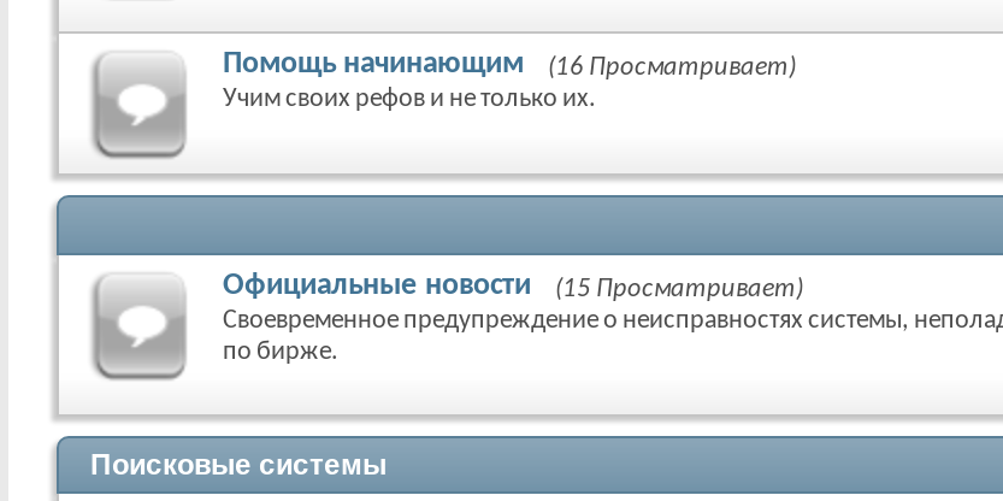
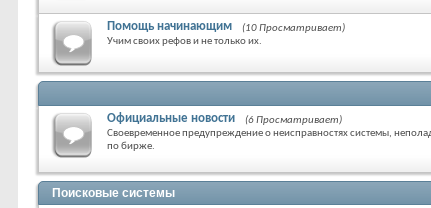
- (16 Просматривает)
+ (10 Просматривает)

- (15 Просматривает)
+ (6 Просматривает)
